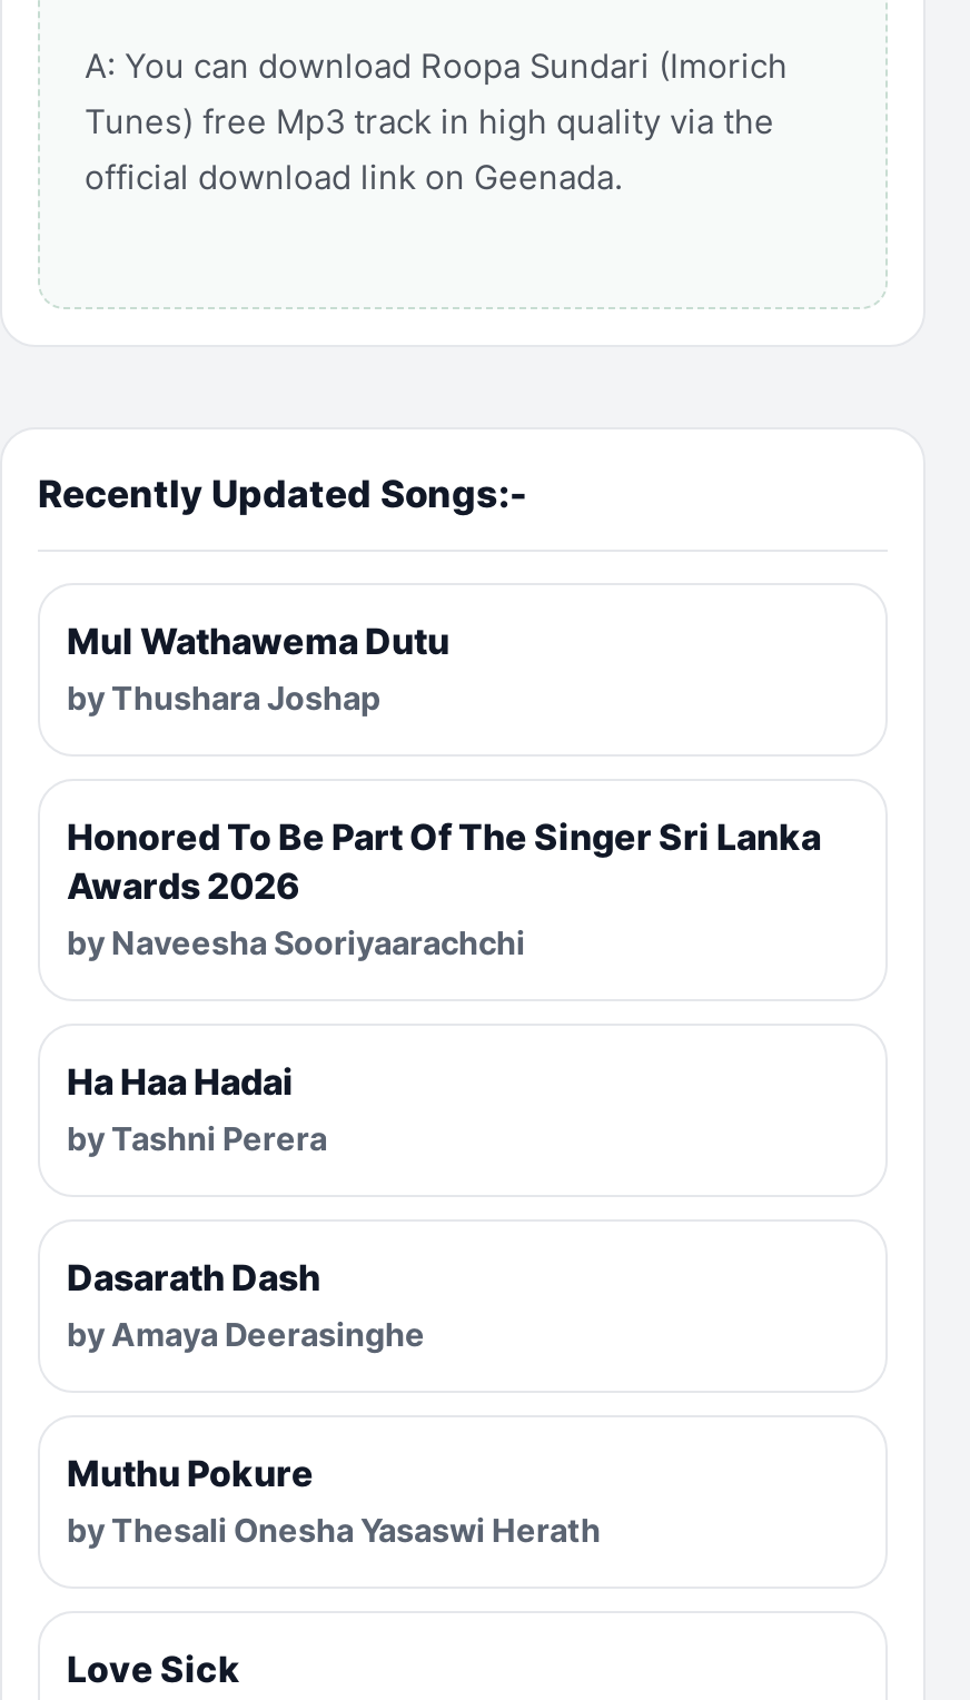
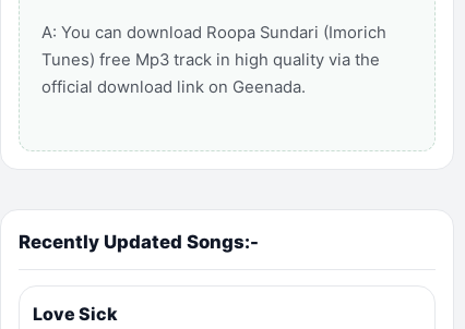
- Mul Wathawema Dutu
- by Thushara Joshap
- Honored To Be Part Of The Singer Sri Lanka
- Awards 2026
- by Naveesha Sooriyaarachchi
- Ha Haa Hadai
- by Tashni Perera
- Dasarath Dash
- by Amaya Deerasinghe
- Muthu Pokure
- by Thesali Onesha Yasaswi Herath
